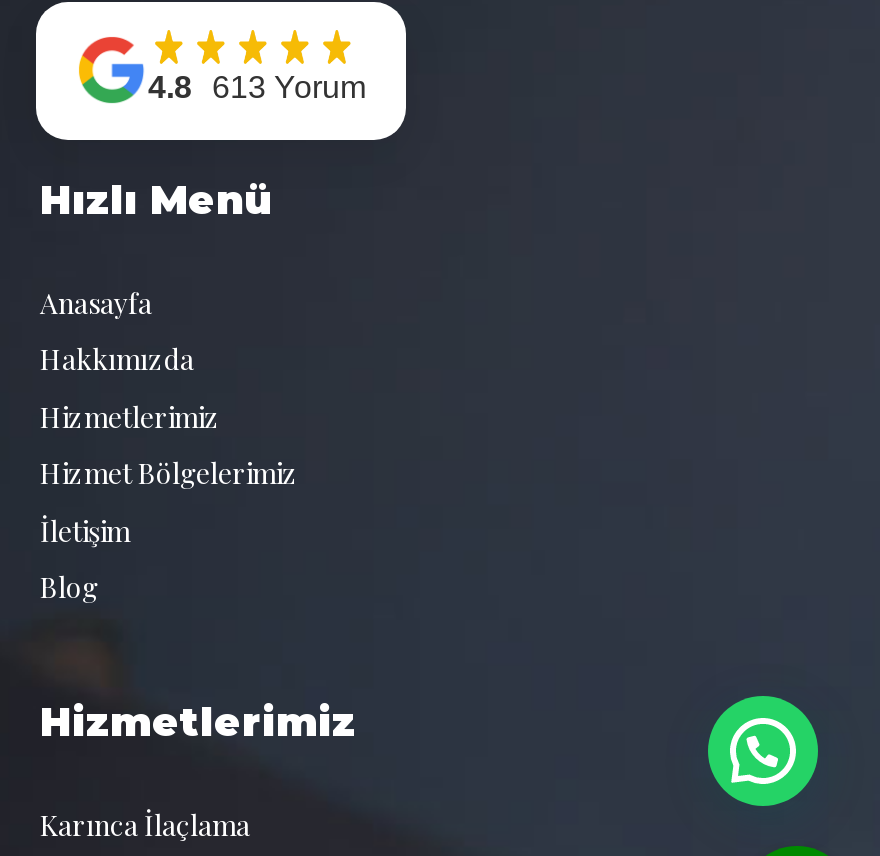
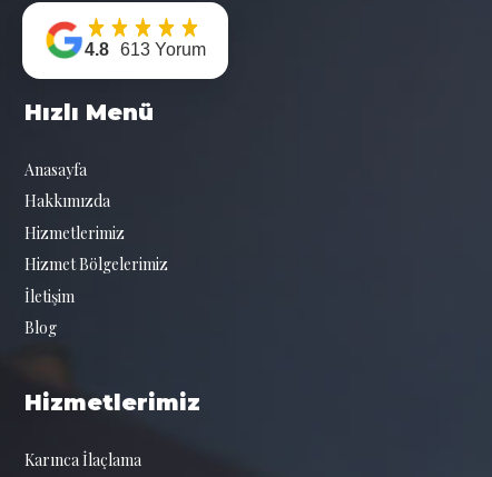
- [image]
